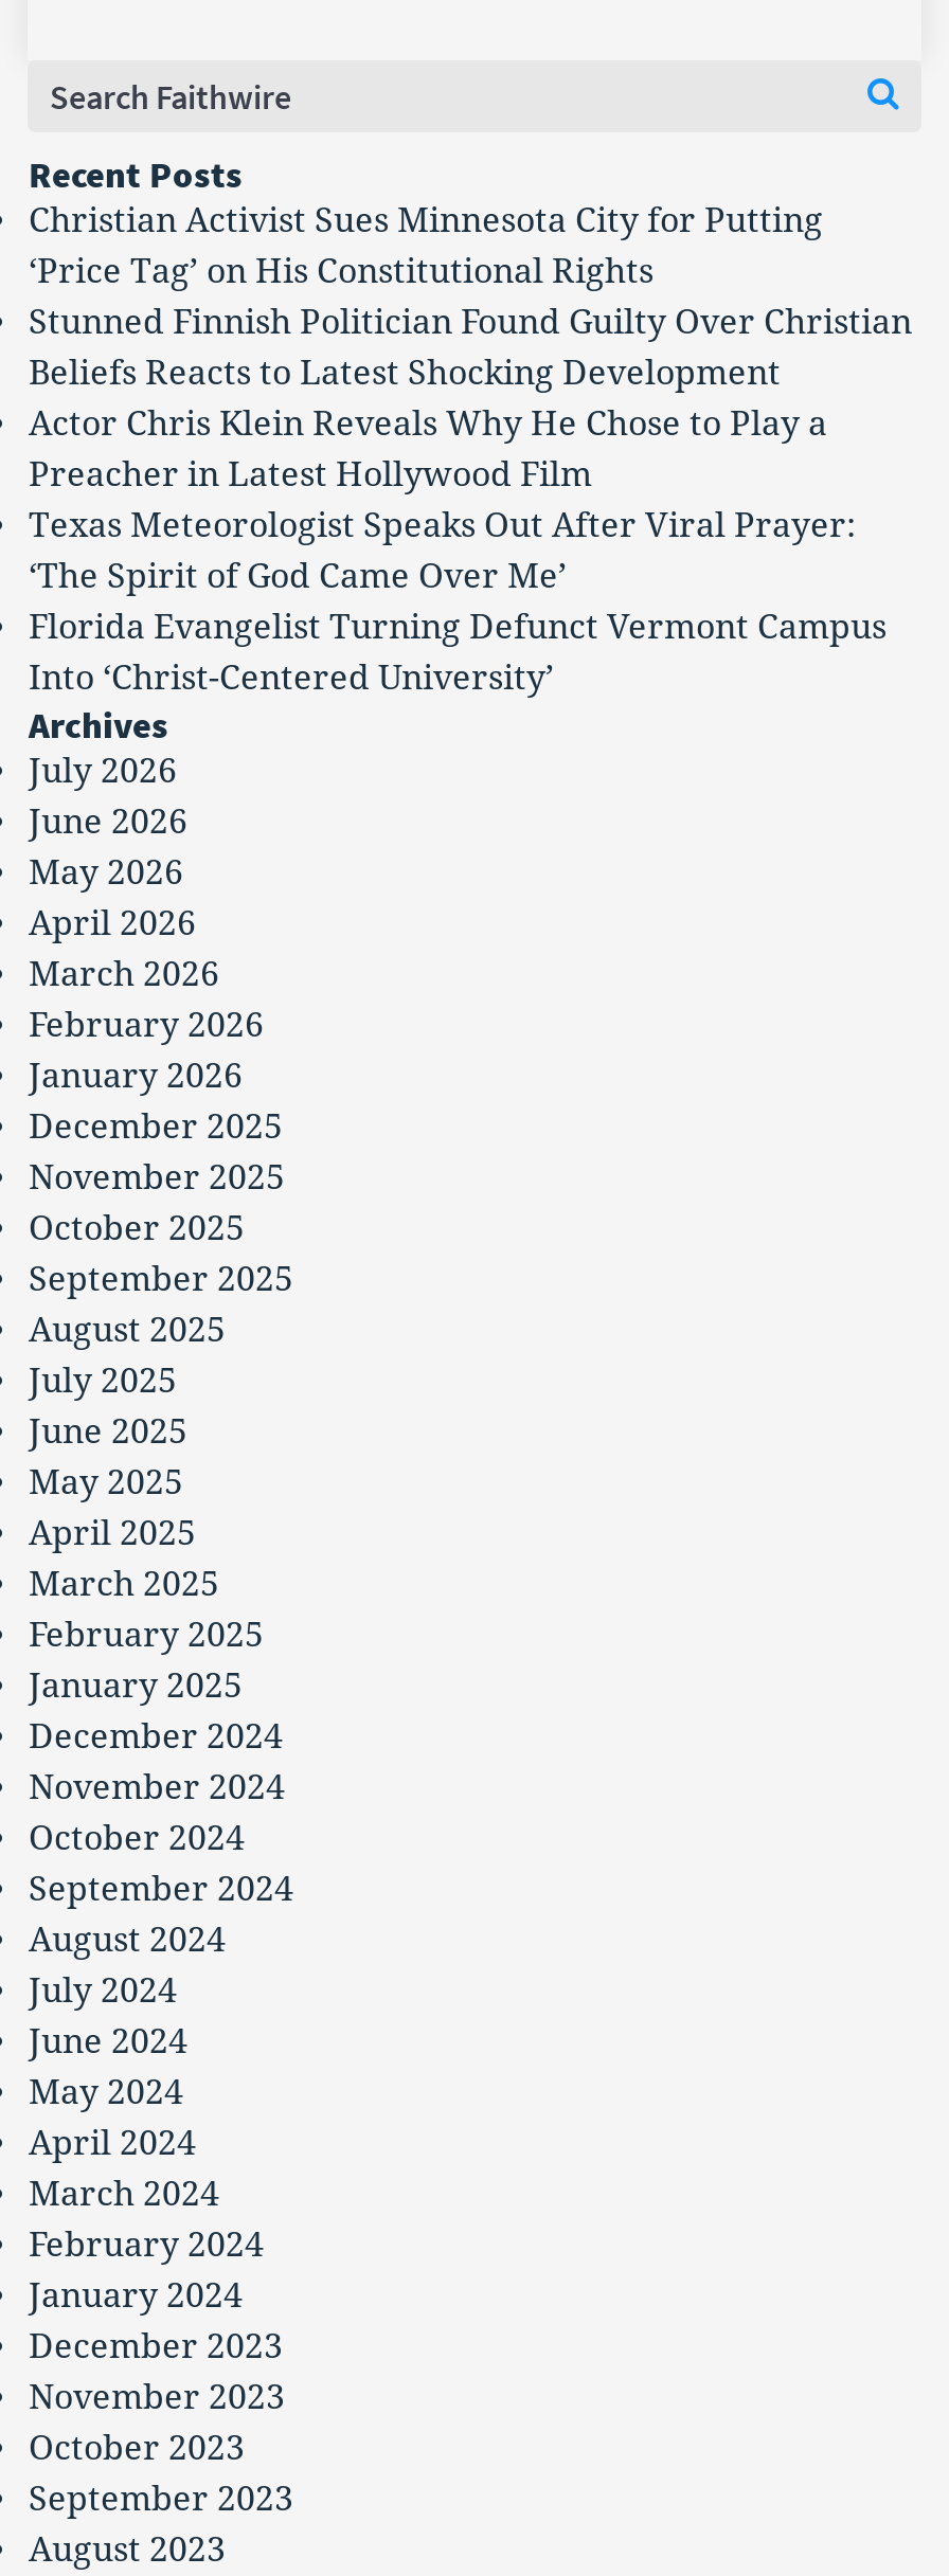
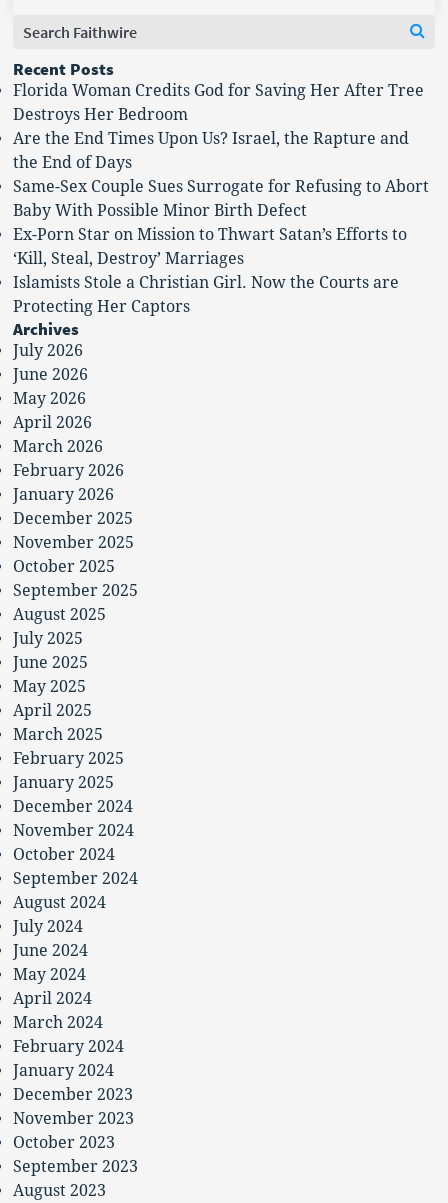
- Christian Activist Sues Minnesota City for Putting
- ‘Price Tag’ on His Constitutional Rights
- Stunned Finnish Politician Found Guilty Over Christian
- Beliefs Reacts to Latest Shocking Development
- Actor Chris Klein Reveals Why He Chose to Play a
- Preacher in Latest Hollywood Film
- Texas Meteorologist Speaks Out After Viral Prayer:
- ‘The Spirit of God Came Over Me’
- Florida Evangelist Turning Defunct Vermont Campus
- Into ‘Christ-Centered University’
+ Florida Woman Credits God for Saving Her After Tree
+ Destroys Her Bedroom
+ Are the End Times Upon Us? Israel, the Rapture and
+ the End of Days
+ Same-Sex Couple Sues Surrogate for Refusing to Abort
+ Baby With Possible Minor Birth Defect
+ Ex-Porn Star on Mission to Thwart Satan’s Efforts to
+ ‘Kill, Steal, Destroy’ Marriages
+ Islamists Stole a Christian Girl. Now the Courts are
+ Protecting Her Captors
